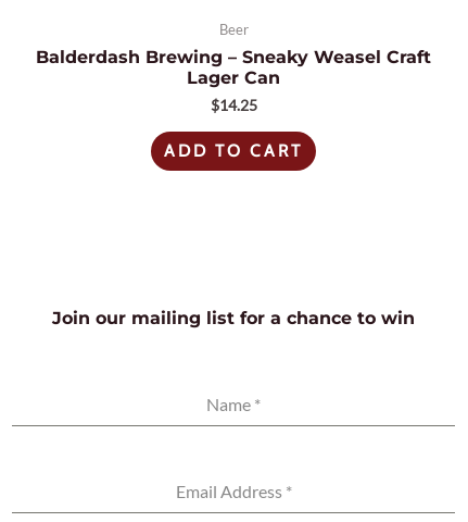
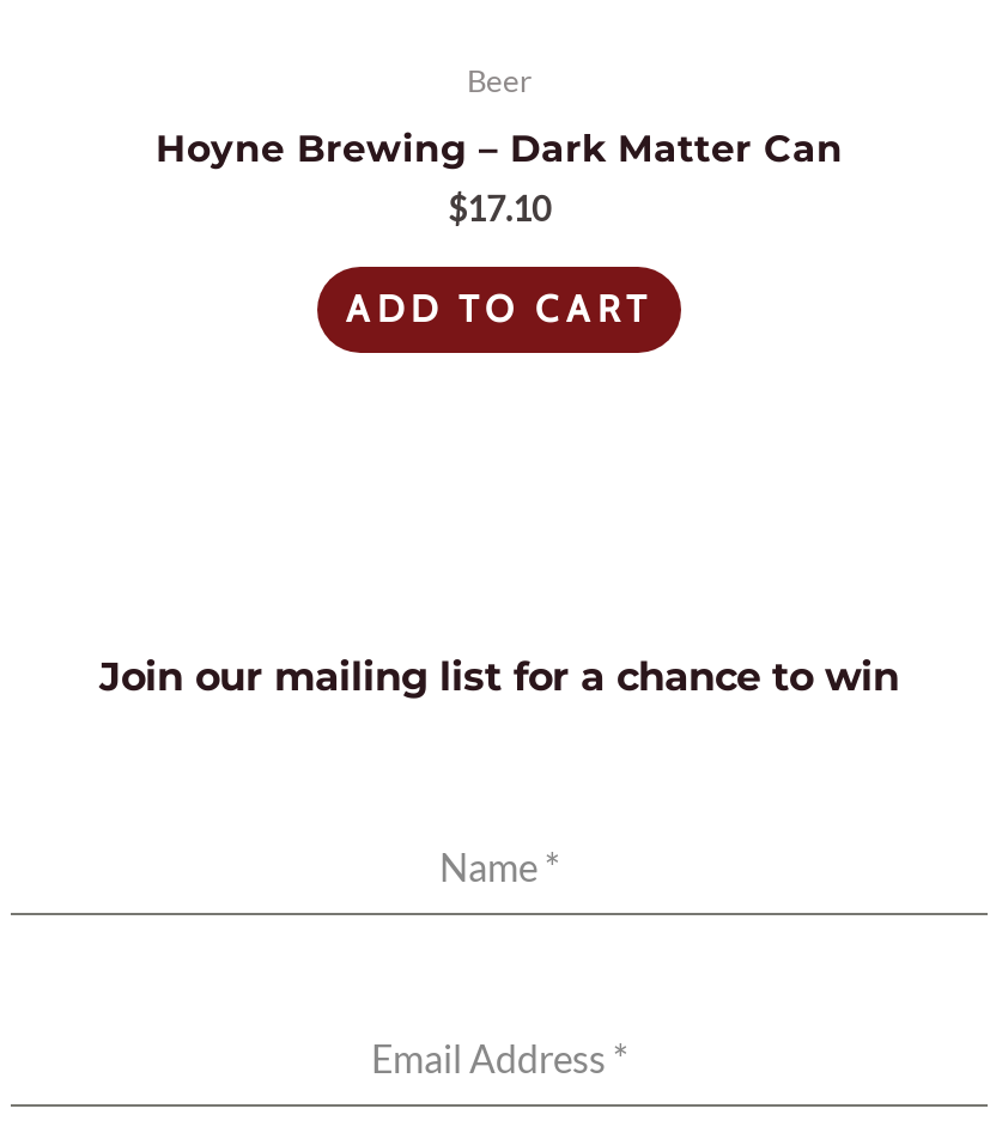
- Balderdash Brewing – Sneaky Weasel Craft
- Lager Can
- $14.25
+ Hoyne Brewing – Dark Matter Can
+ $17.10
